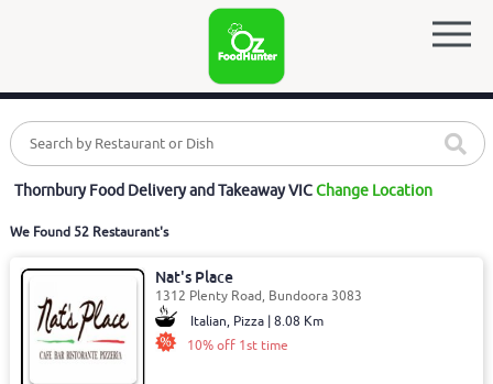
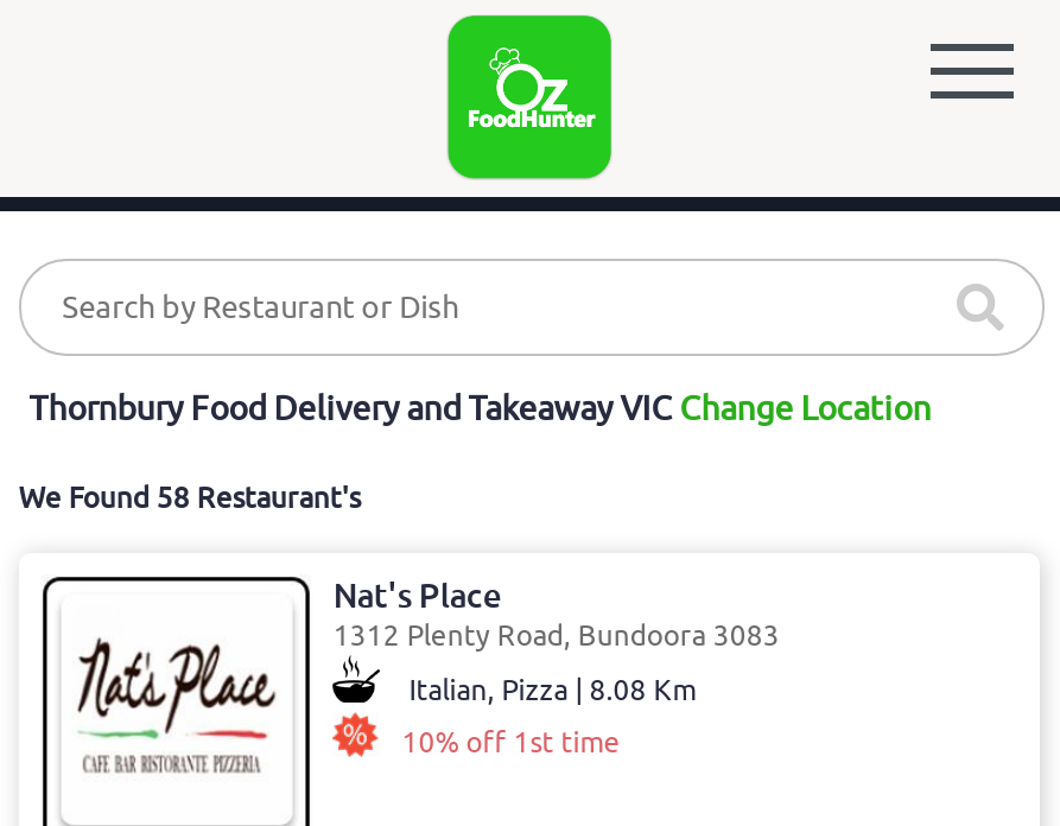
- We Found 52 Restaurant's
+ We Found 58 Restaurant's
